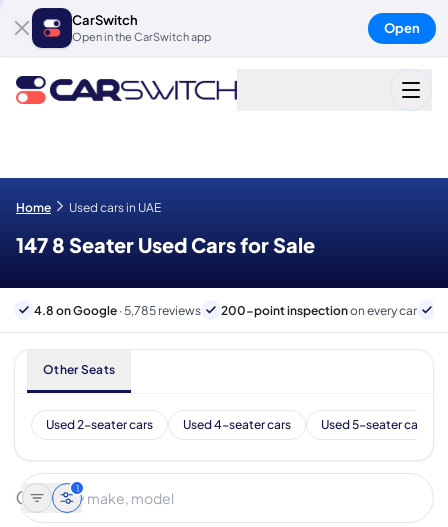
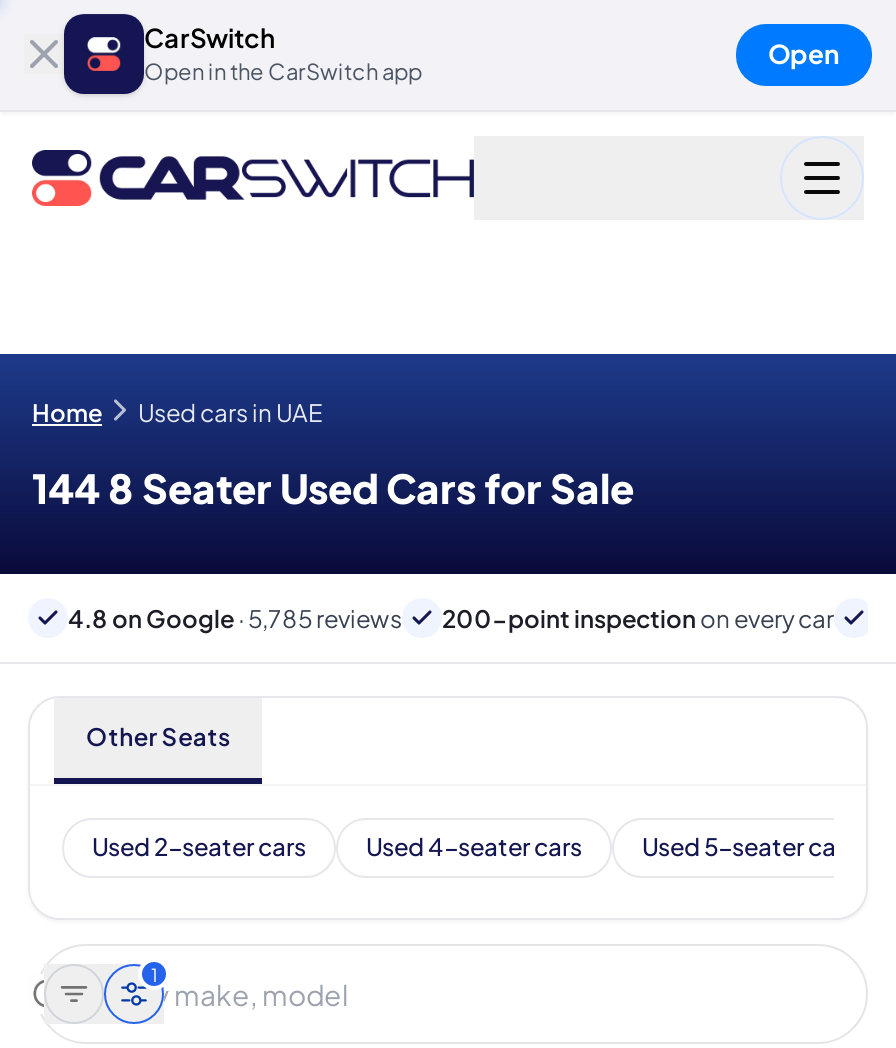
- 147 8 Seater Used Cars for Sale
+ 144 8 Seater Used Cars for Sale
